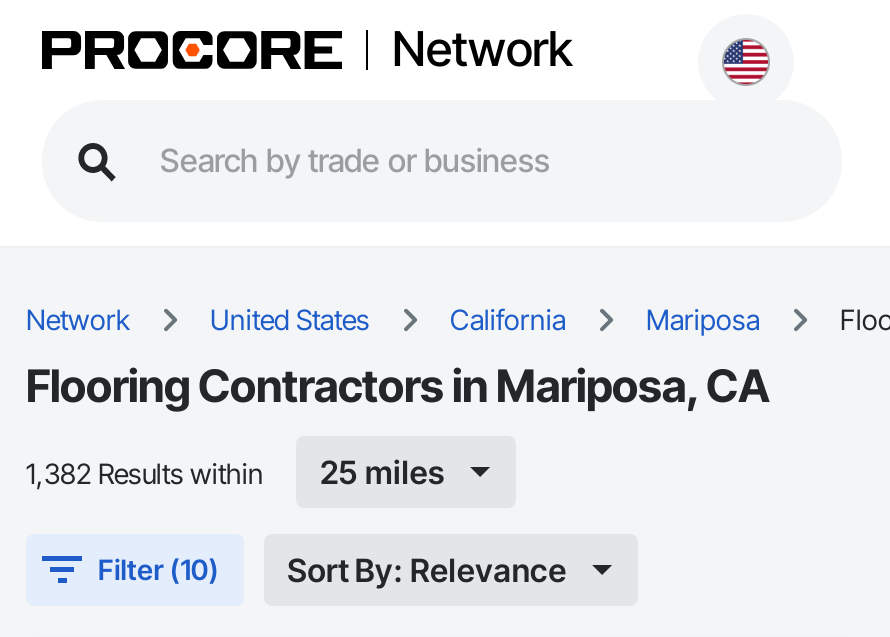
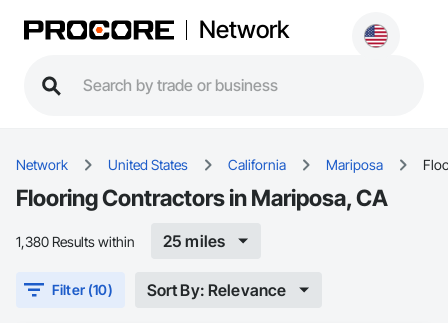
- 1,382 Results within
+ 1,380 Results within
